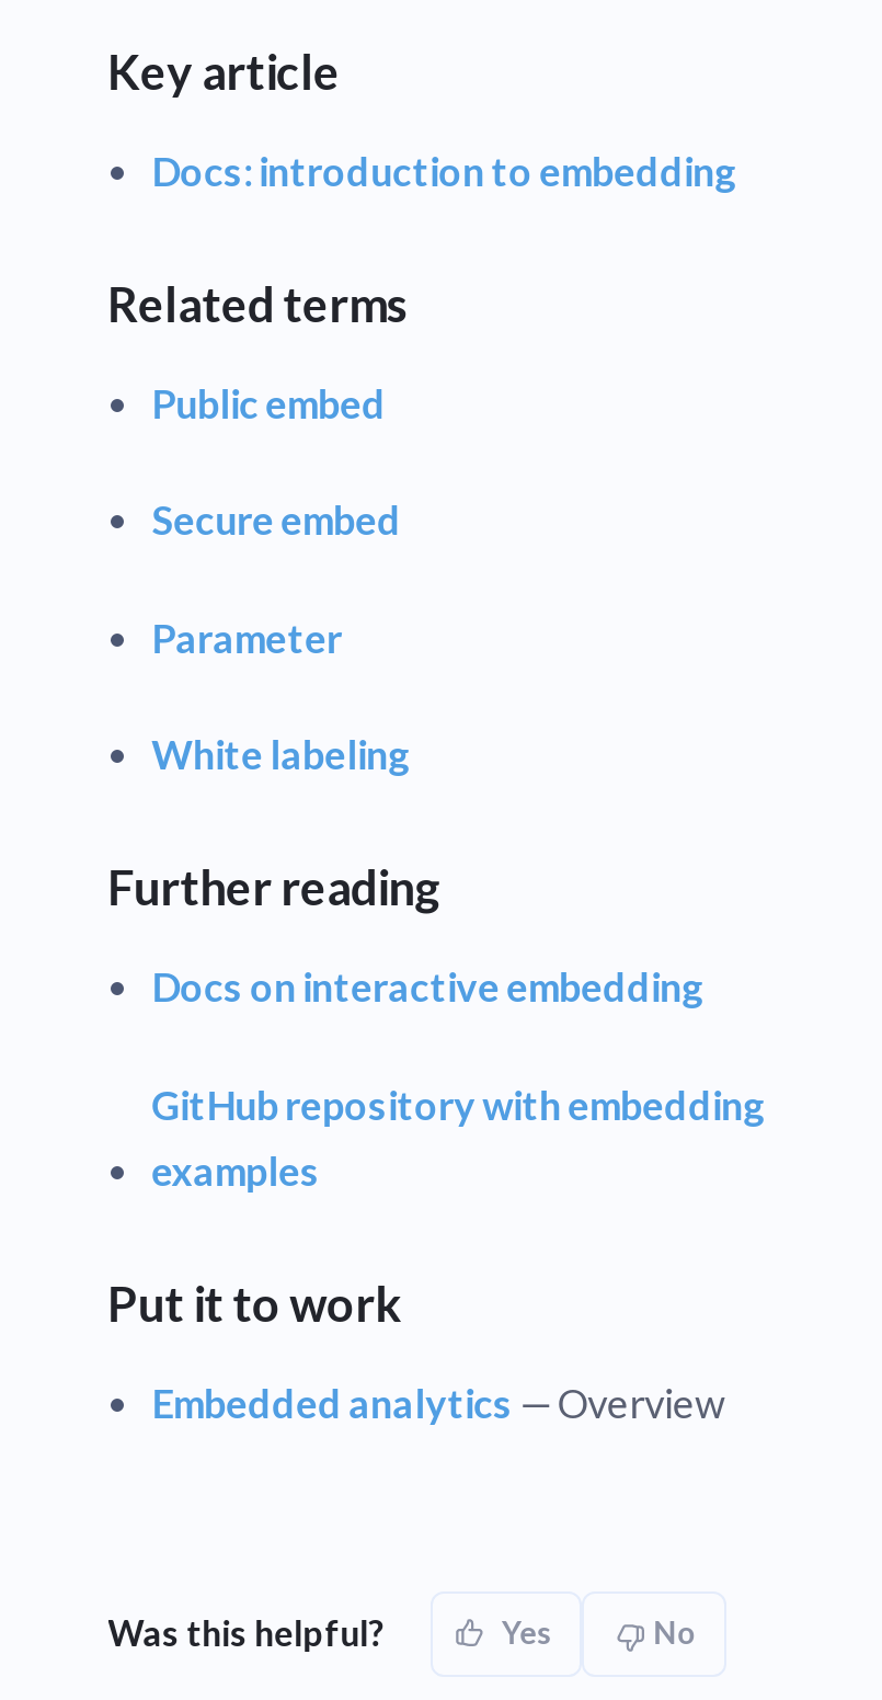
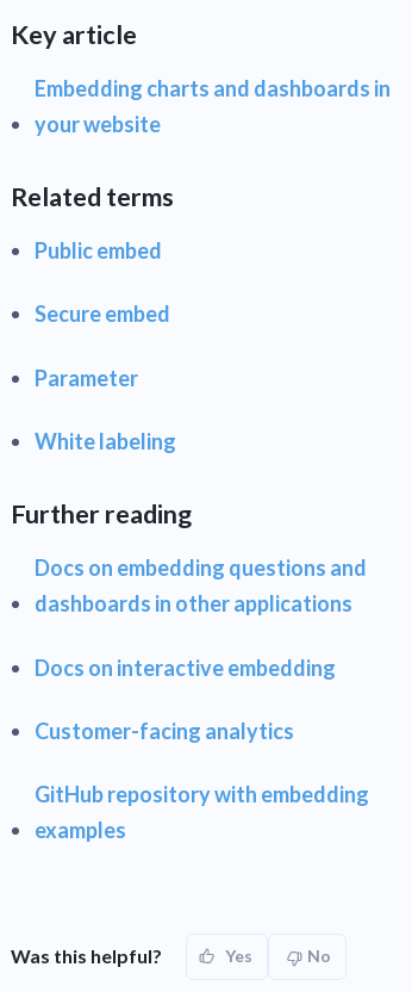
- Docs: introduction to embedding
+ Embedding charts and dashboards in
+ your website

+ Docs on embedding questions and
+ dashboards in other applications

moved down: Docs on interactive embedding

+ Customer-facing analytics

moved down: GitHub repository with embedding | examples

- Put it to work
- Embedded analytics — Overview
